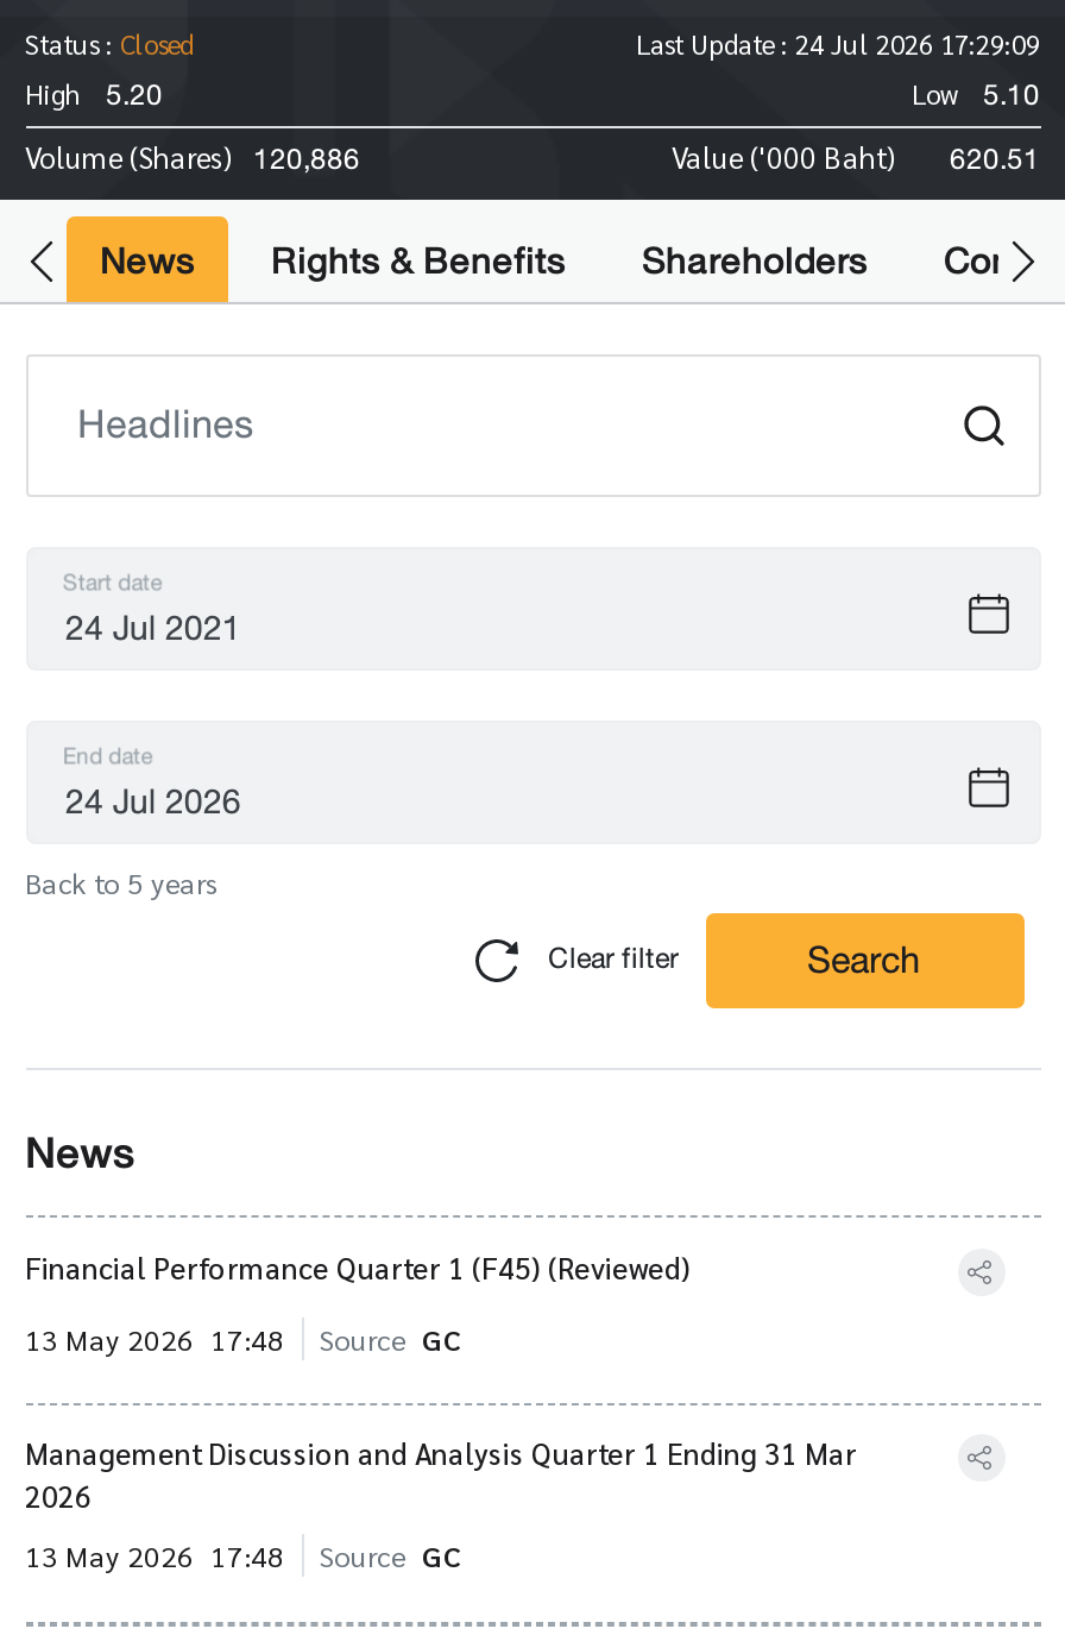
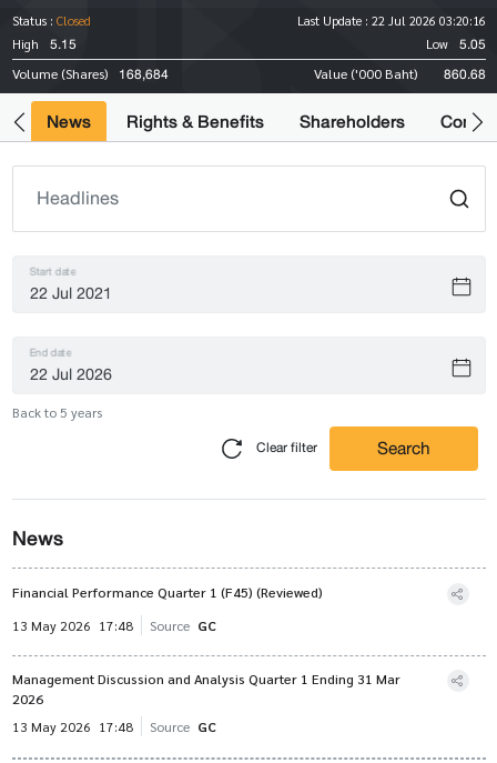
- Last Update : 24 Jul 2026 17:29:09
+ Last Update : 22 Jul 2026 03:20:16

- High 5.20
+ High 5.15

- Low 5.10
+ Low 5.05

- Volume (Shares) 120,886
+ Volume (Shares) 168,684

- Value ('000 Baht) 620.51
+ Value ('000 Baht) 860.68
